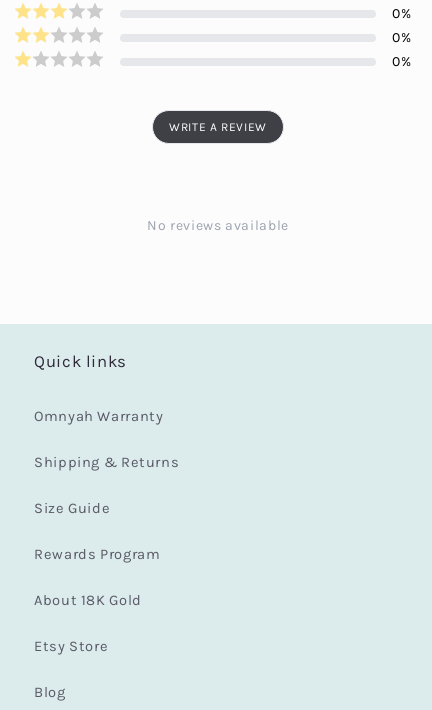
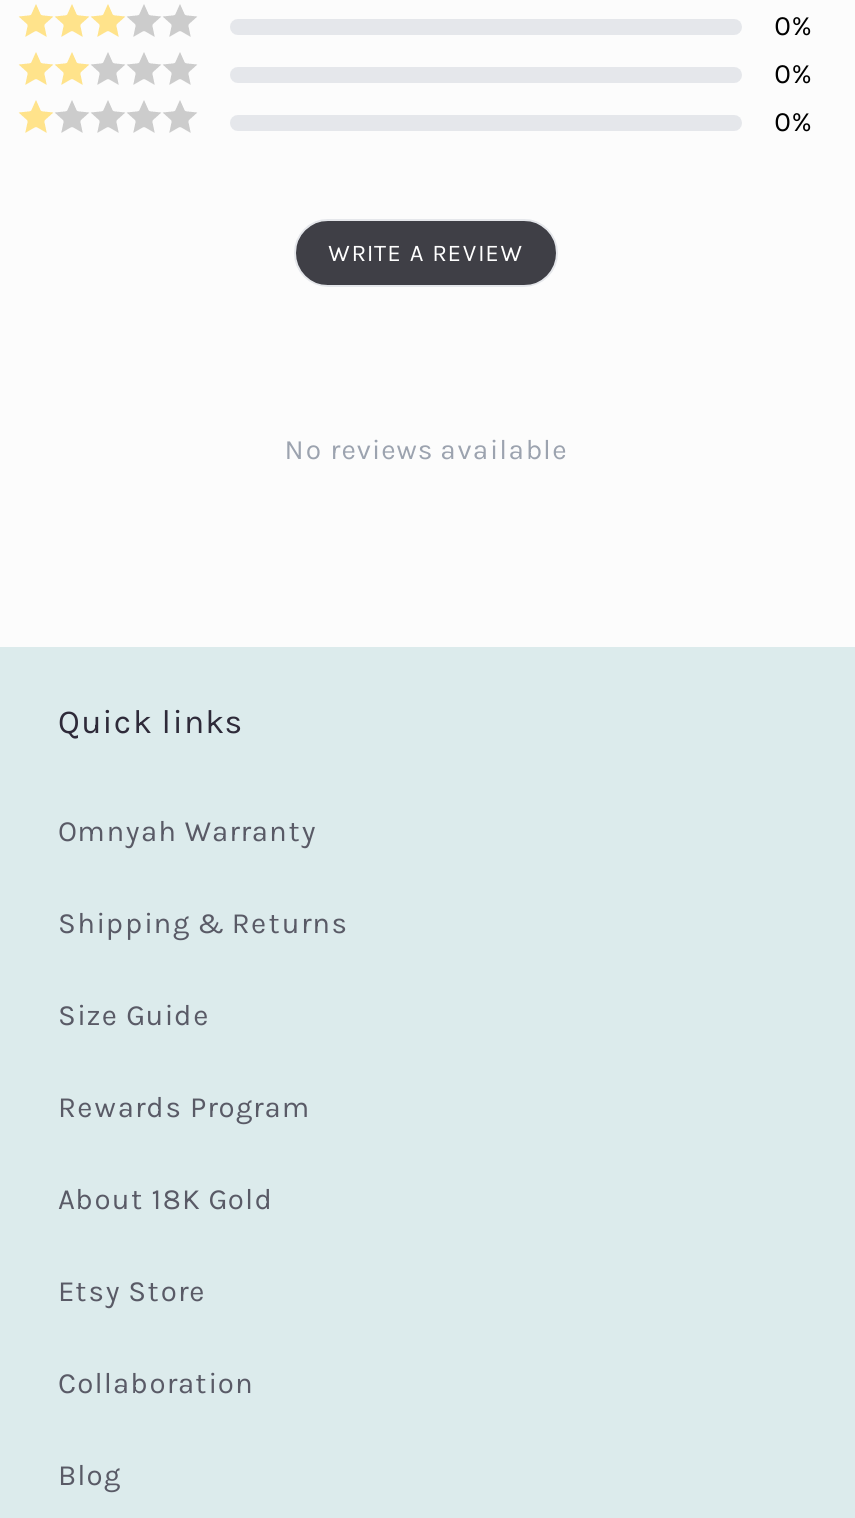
+ Collaboration
